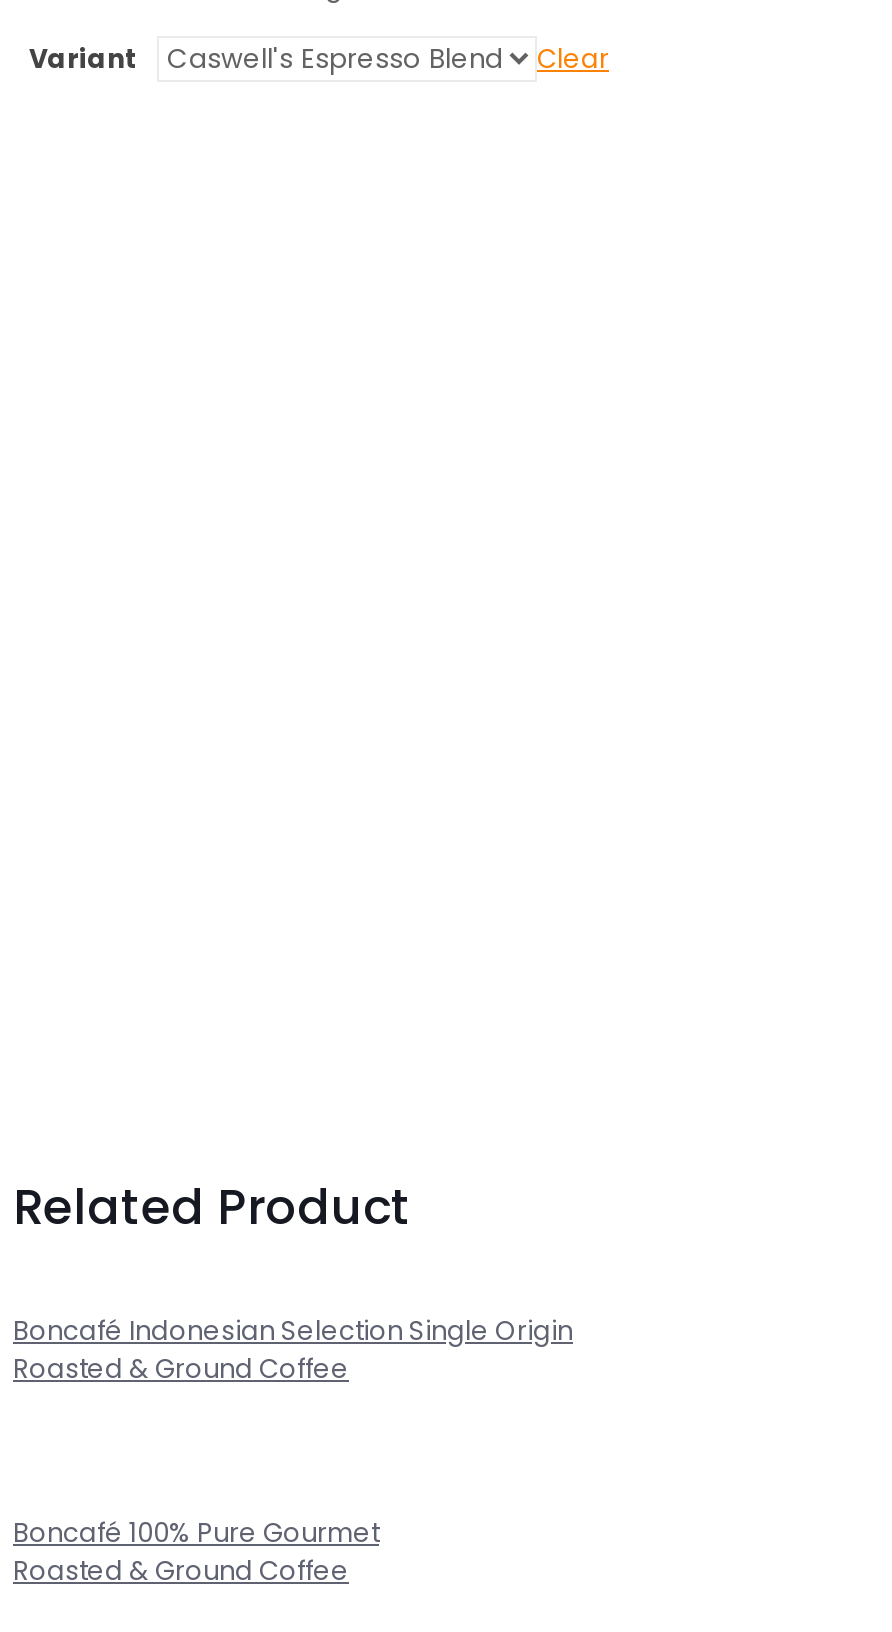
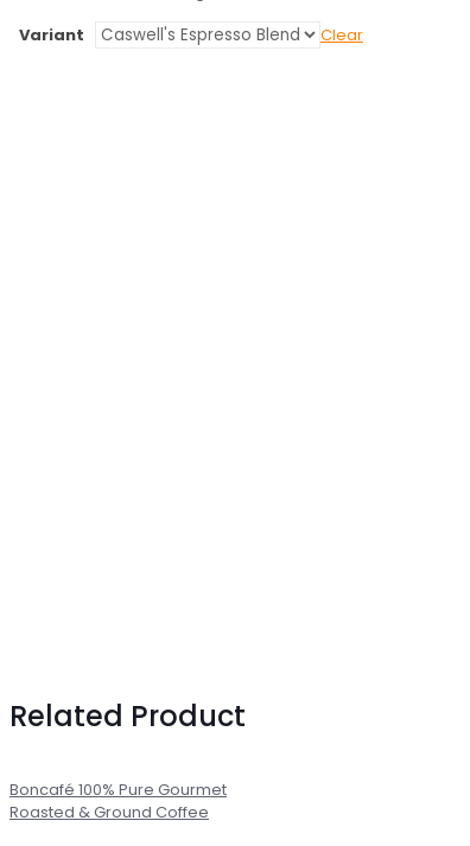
- Boncafé Indonesian Selection Single Origin
- Roasted & Ground Coffee
